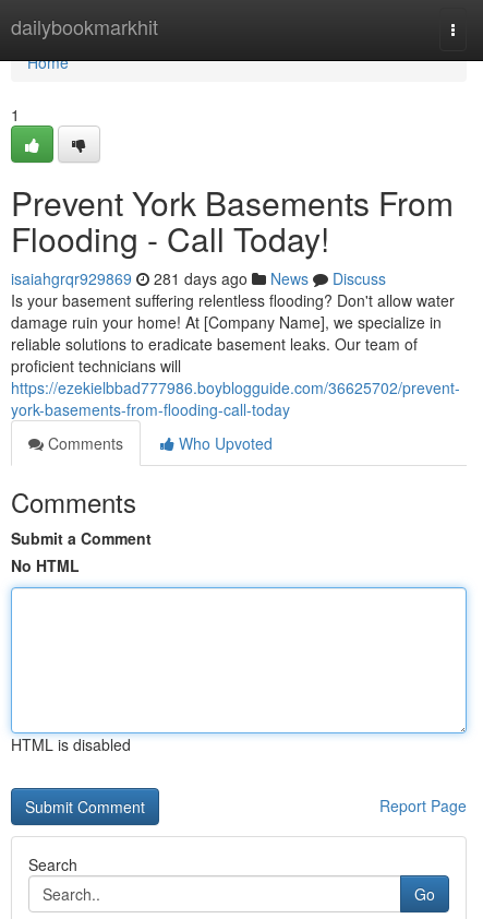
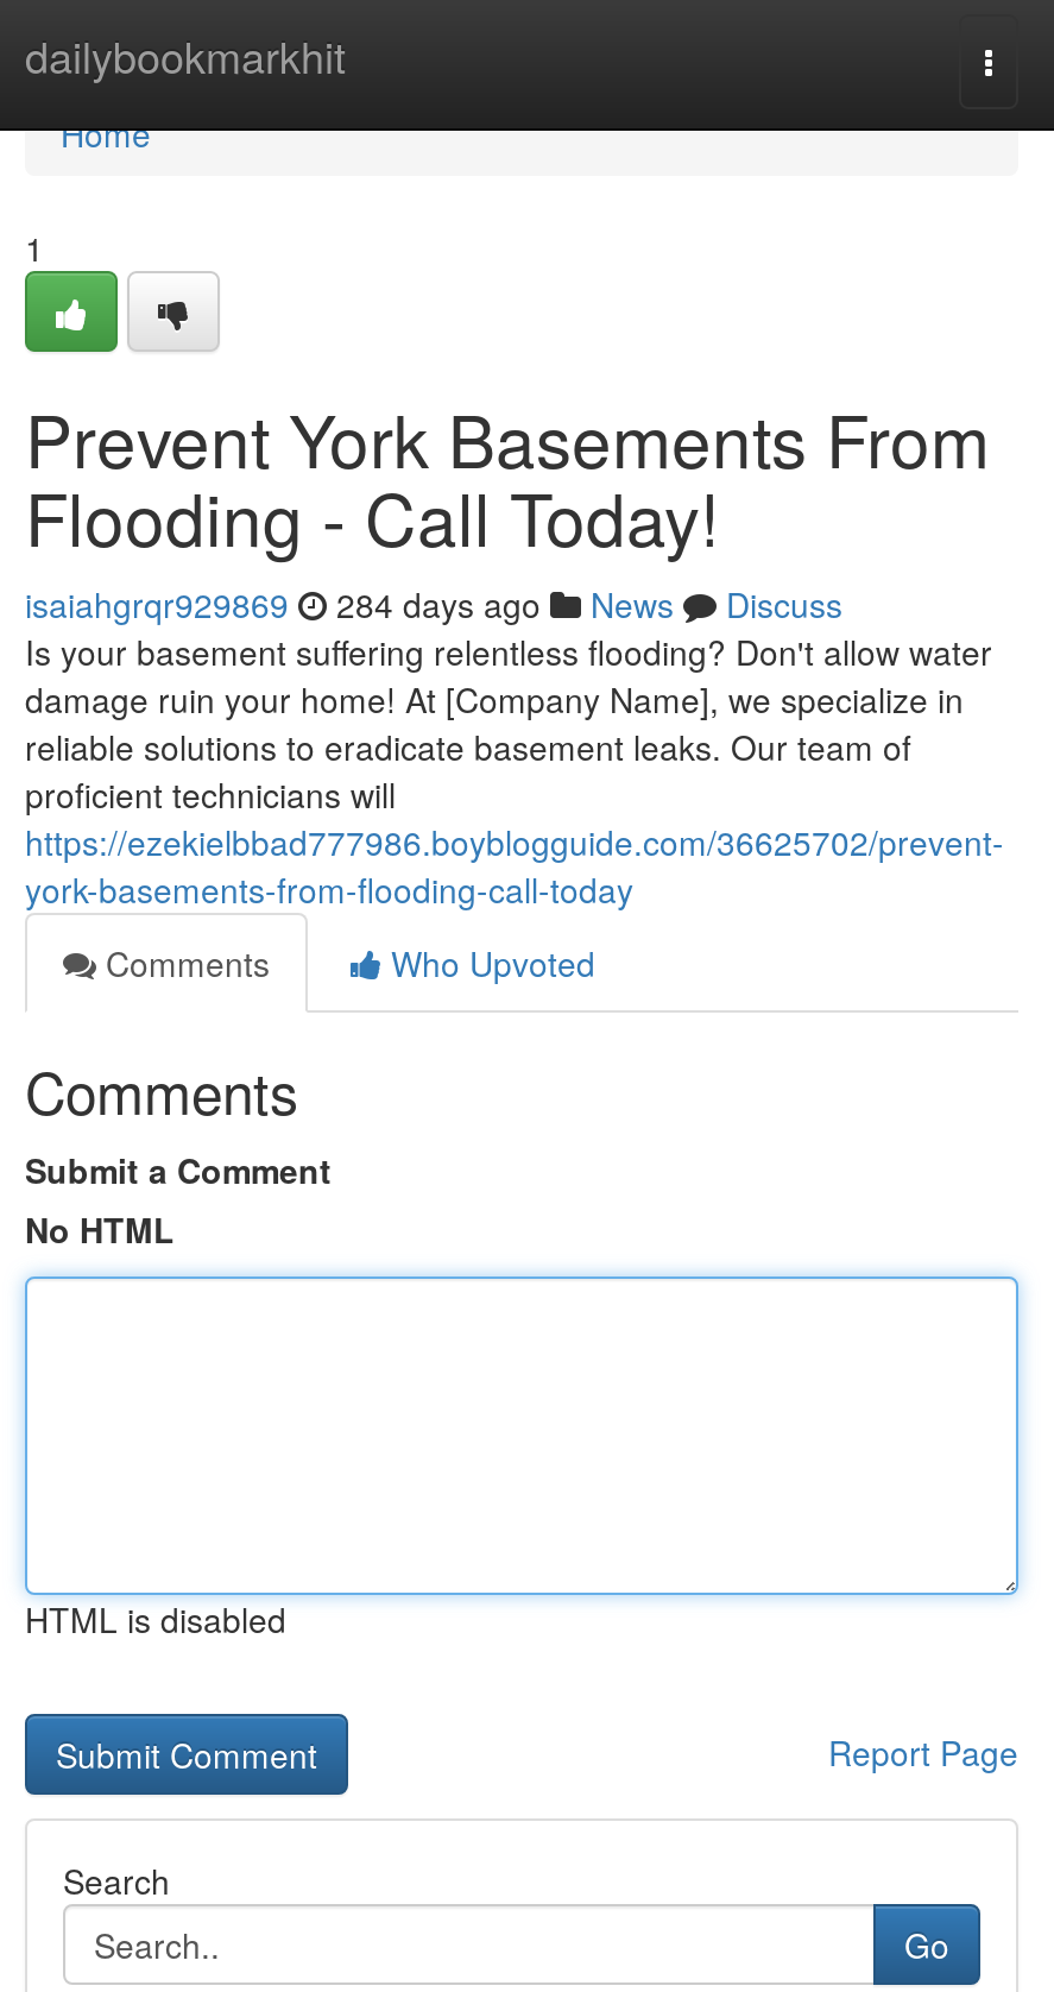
- isaiahgrqr929869 281 days ago News Discuss
+ isaiahgrqr929869 284 days ago News Discuss
